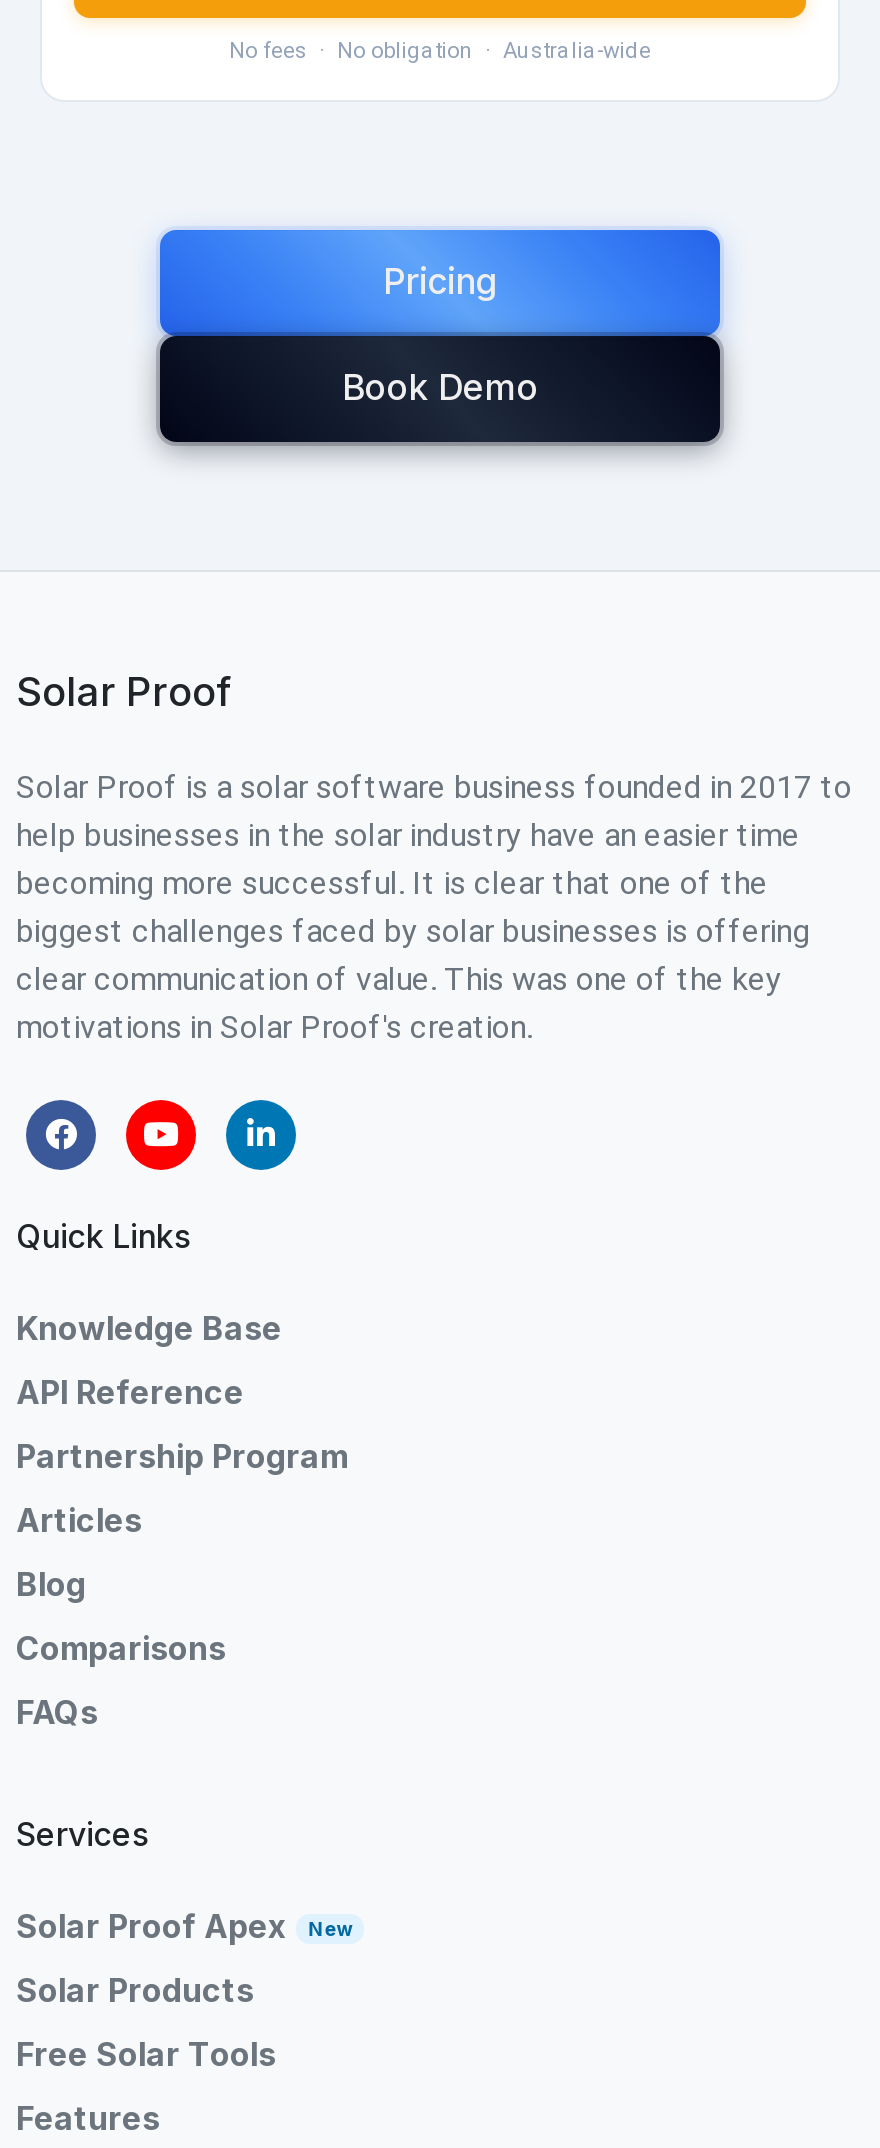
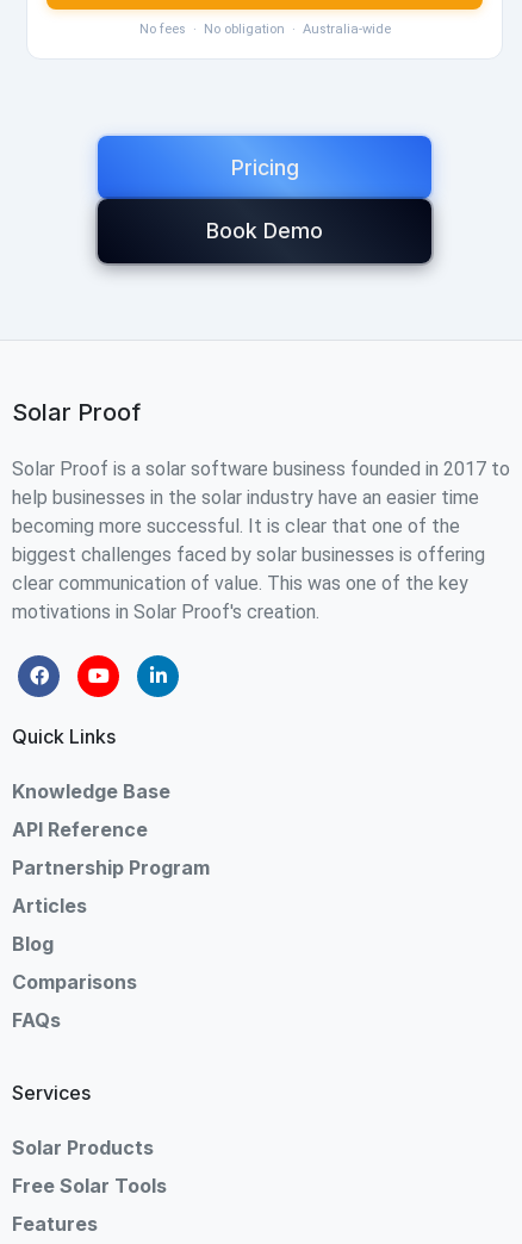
- Solar Proof Apex New
